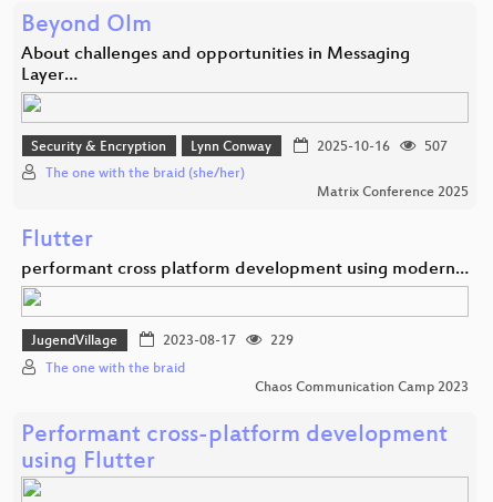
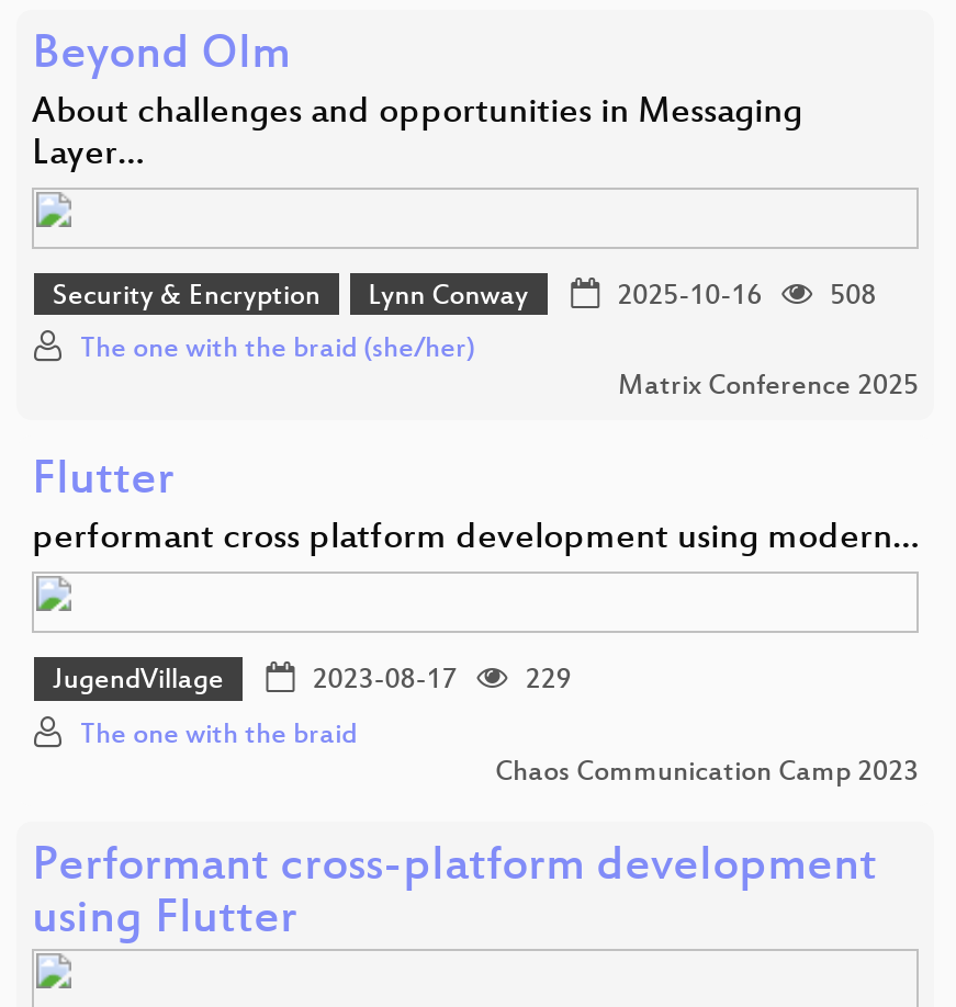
- 2025-10-16 507
+ 2025-10-16 508
